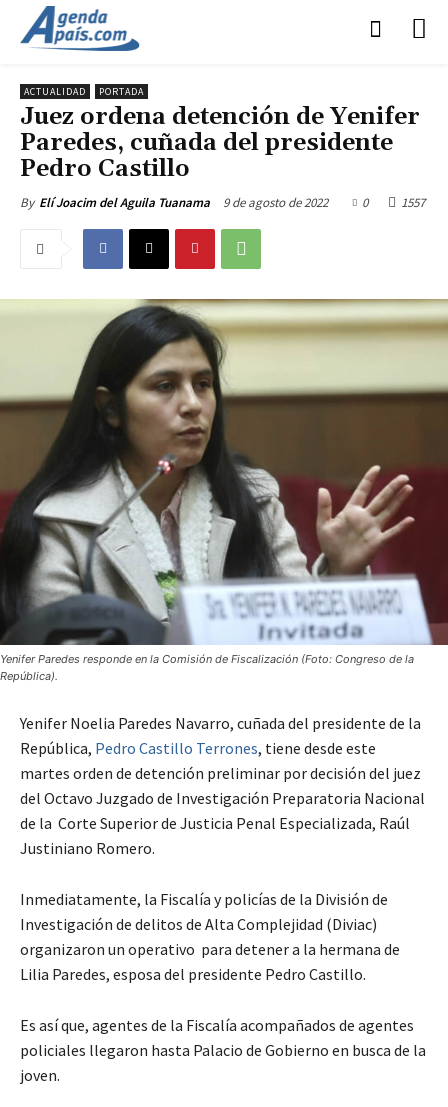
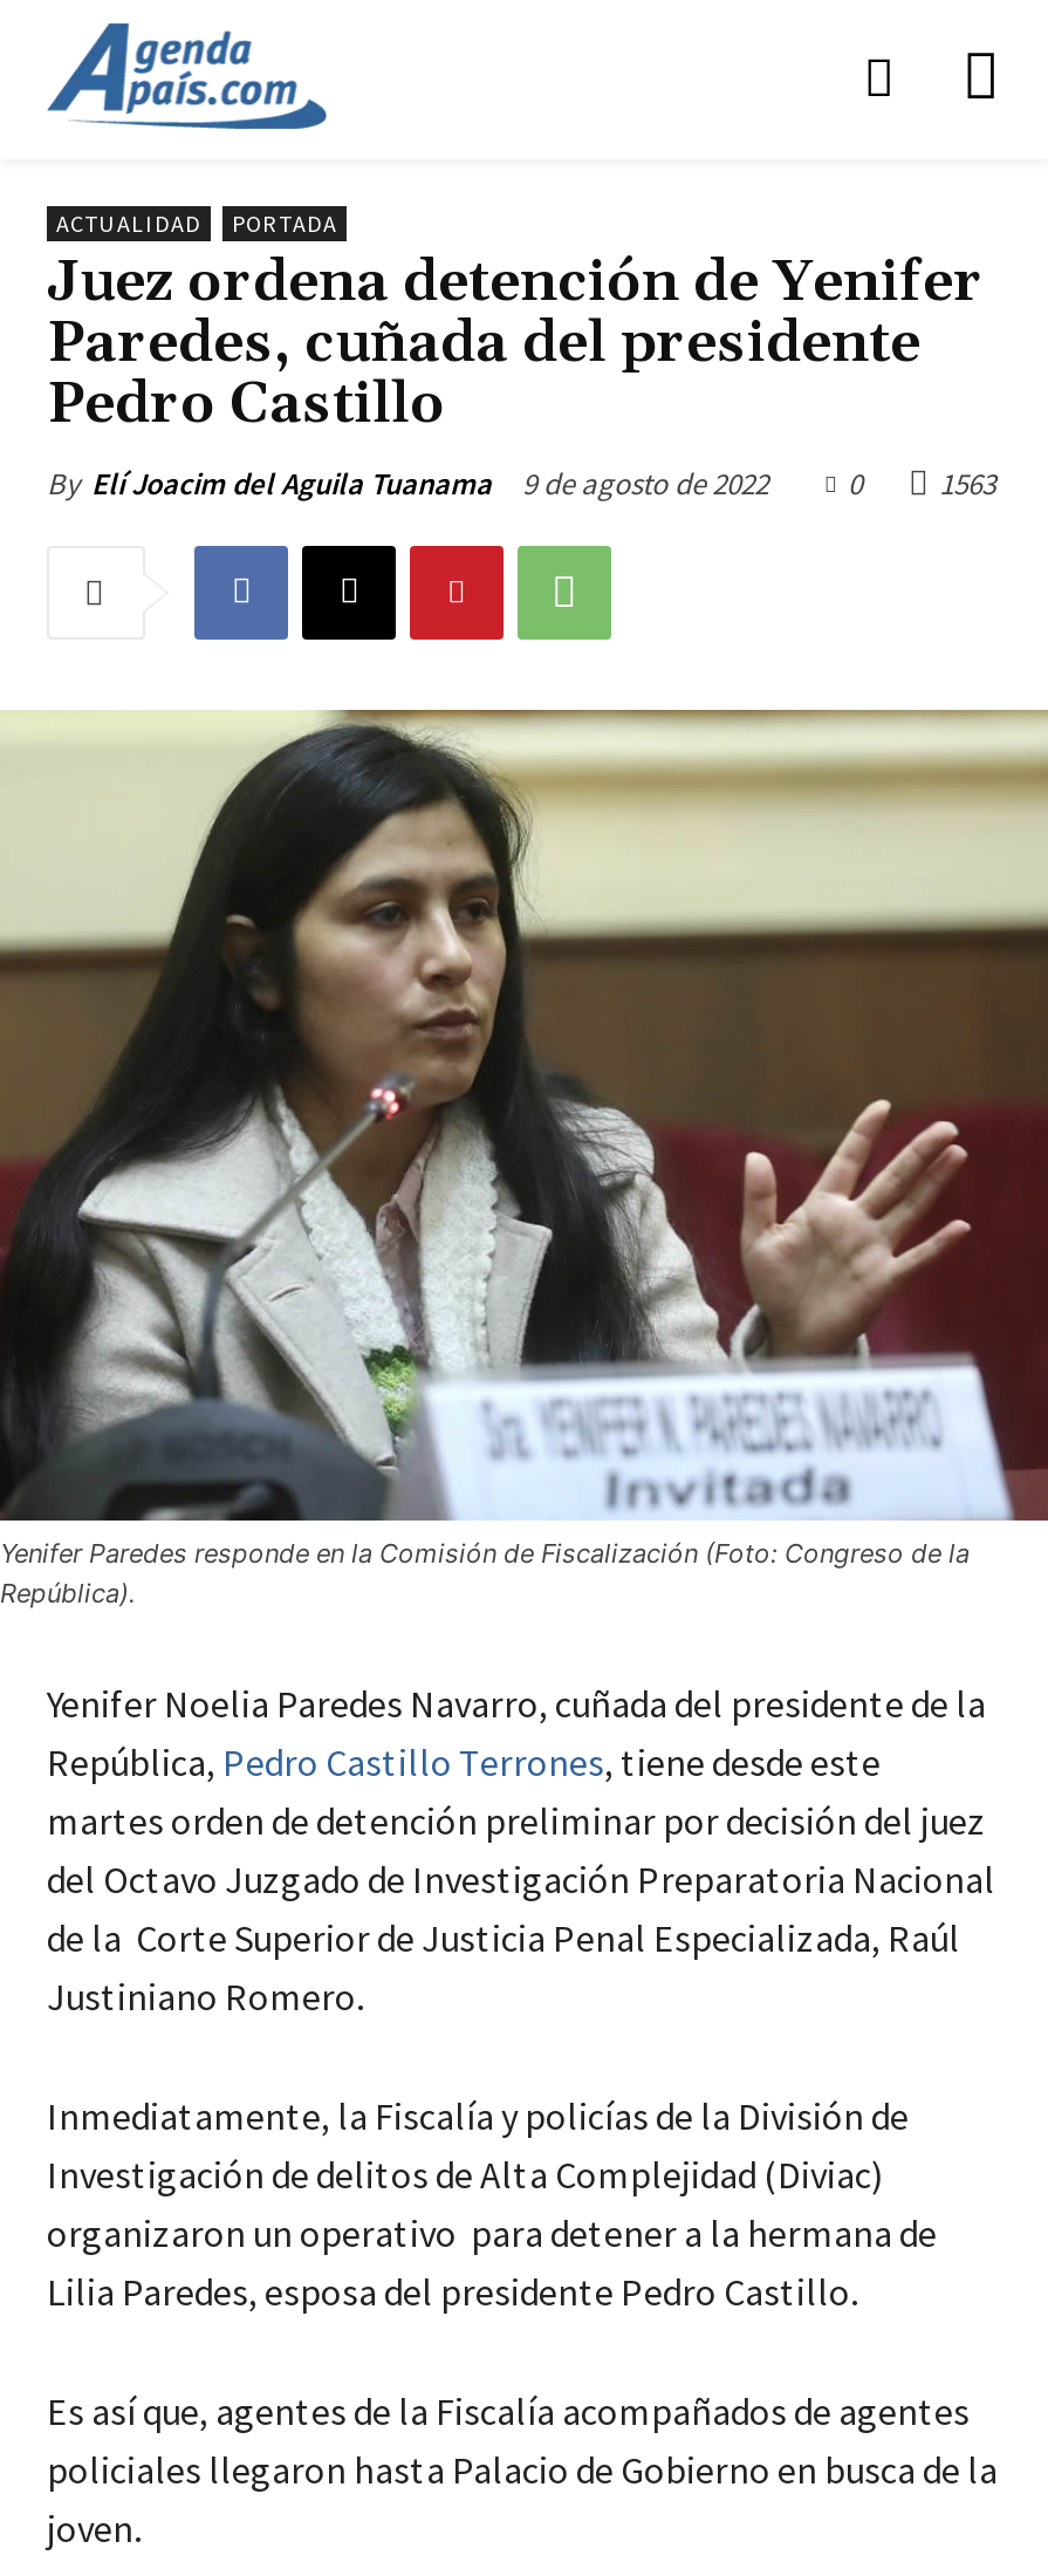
- By Elí Joacim del Aguila Tuanama 9 de agosto de 2022 0 1557
+ By Elí Joacim del Aguila Tuanama 9 de agosto de 2022 0 1563
